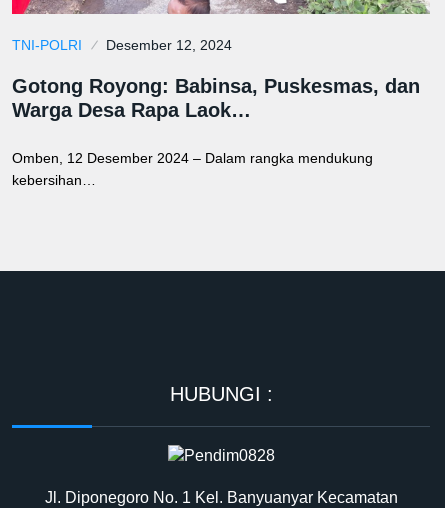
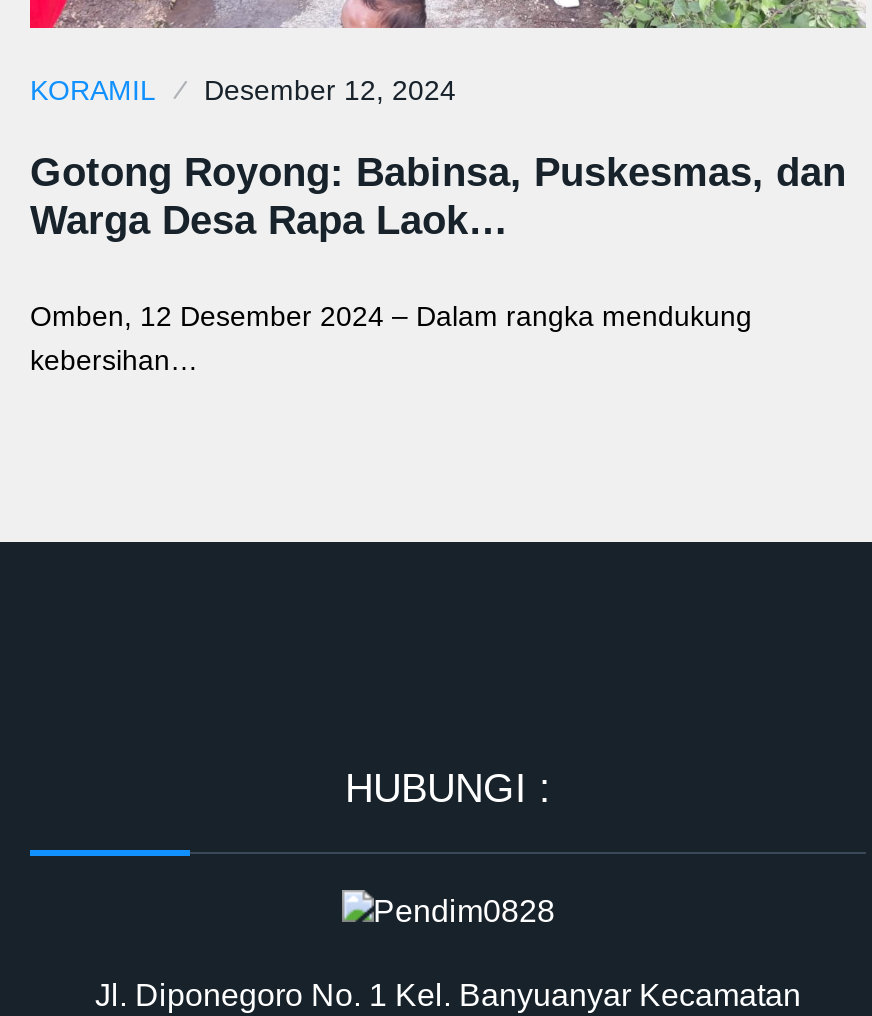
- TNI-POLRI
+ KORAMIL
